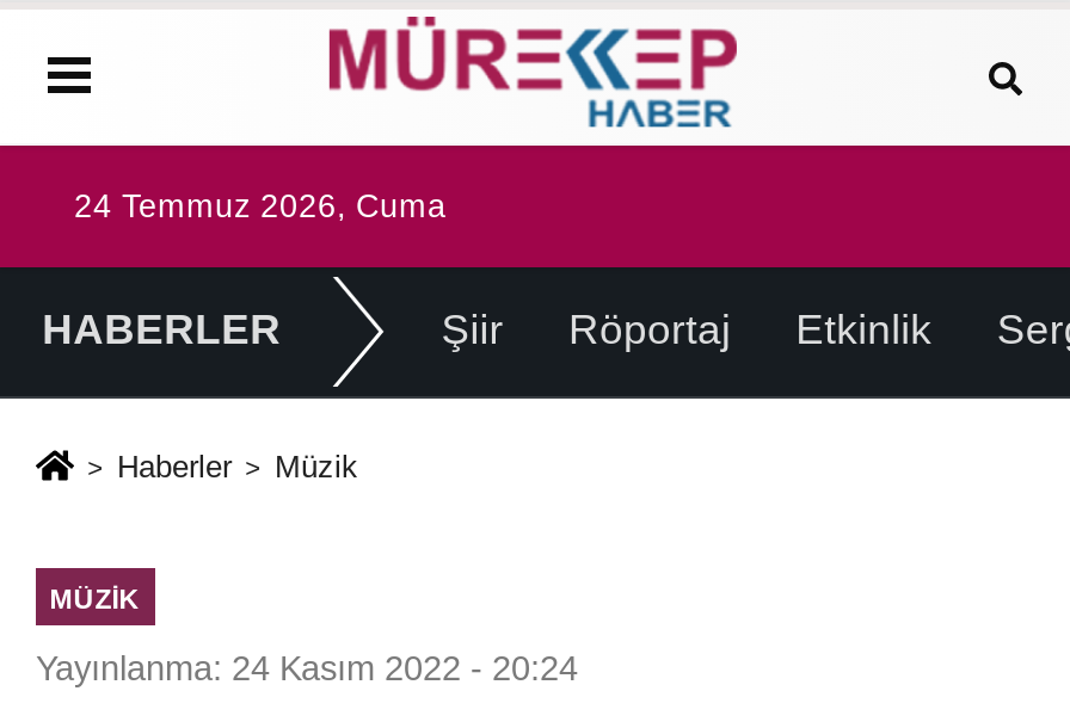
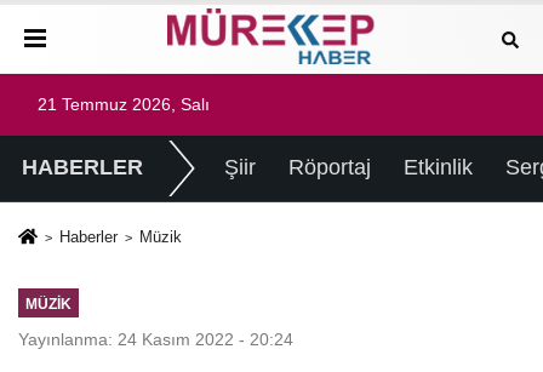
- 24 Temmuz 2026, Cuma
+ 21 Temmuz 2026, Salı
